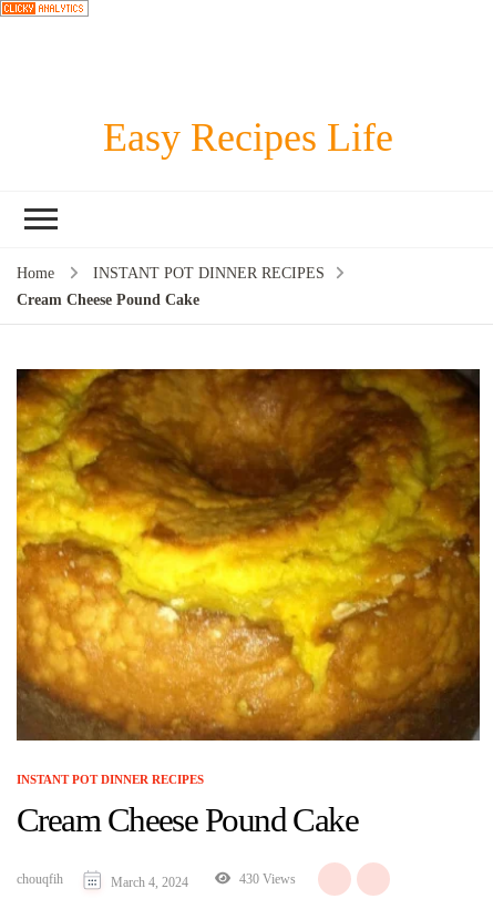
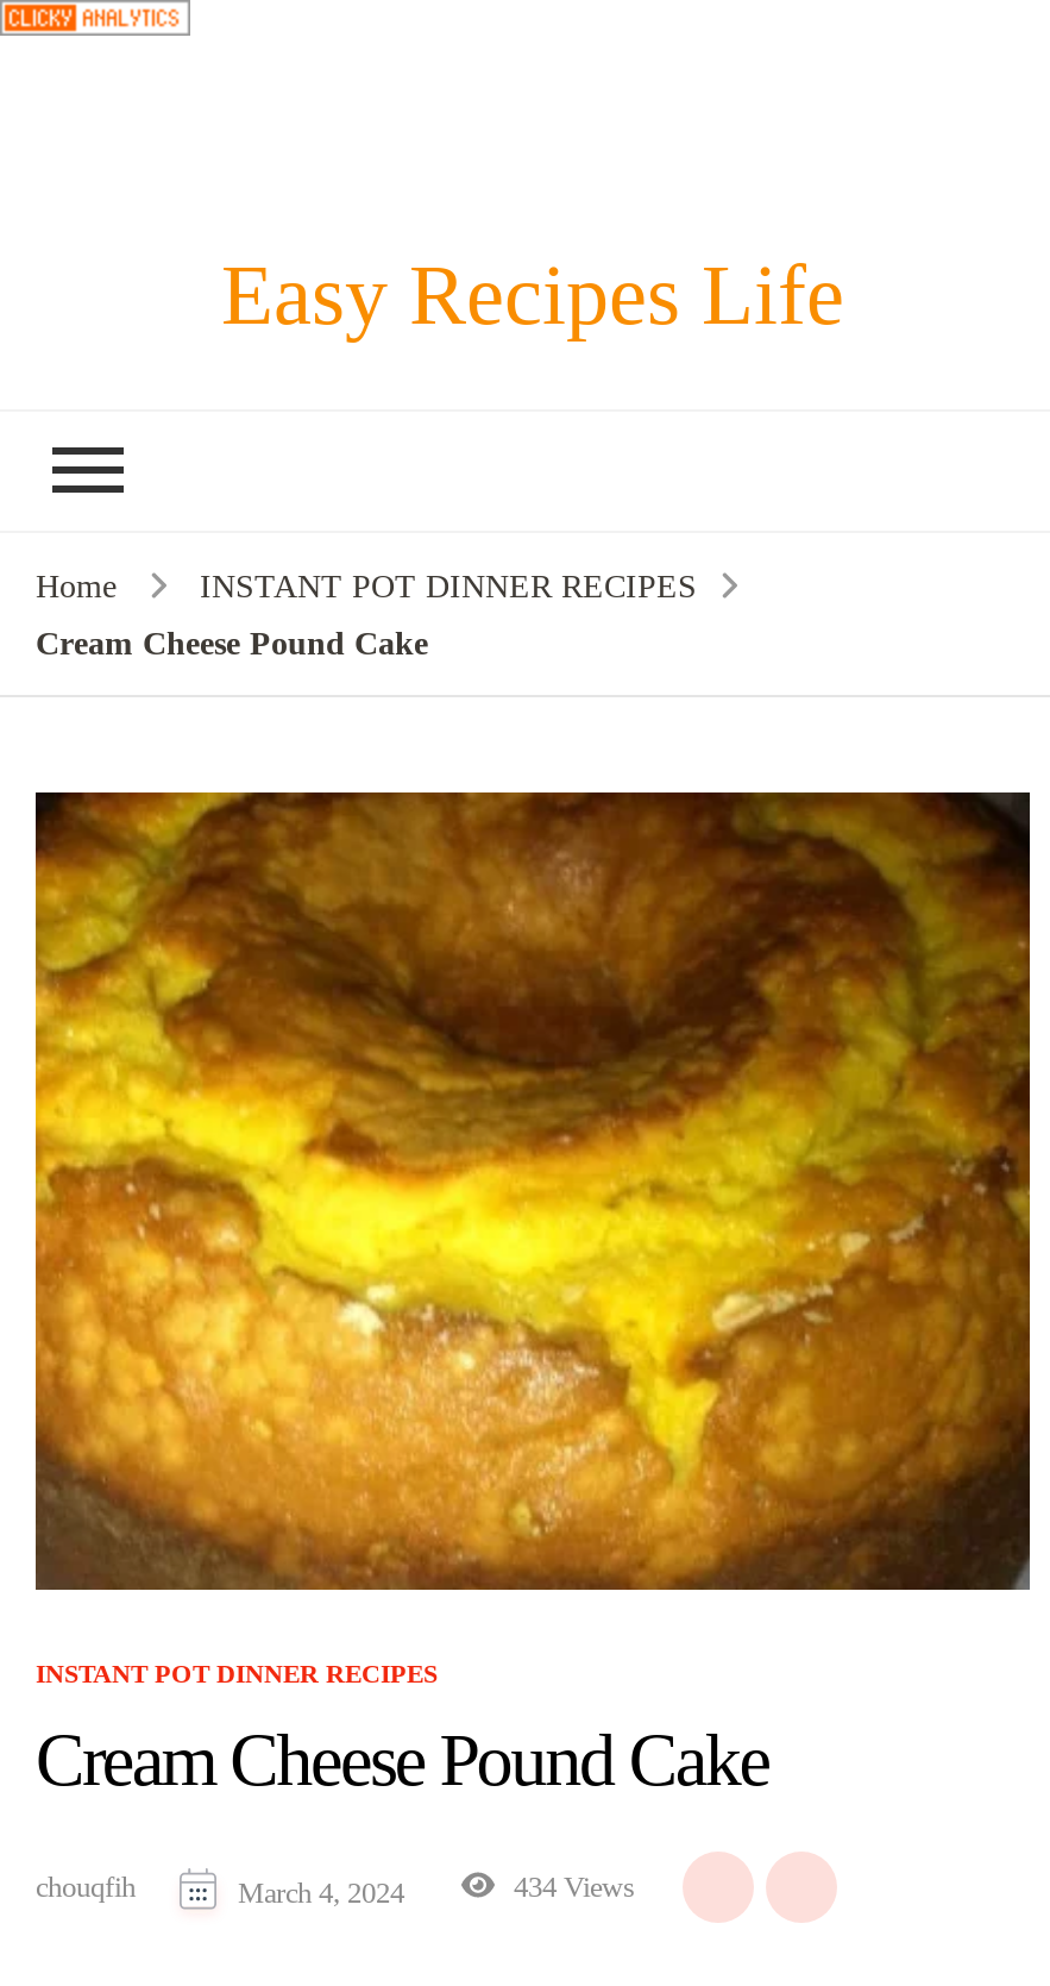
- 430 Views
+ 434 Views
